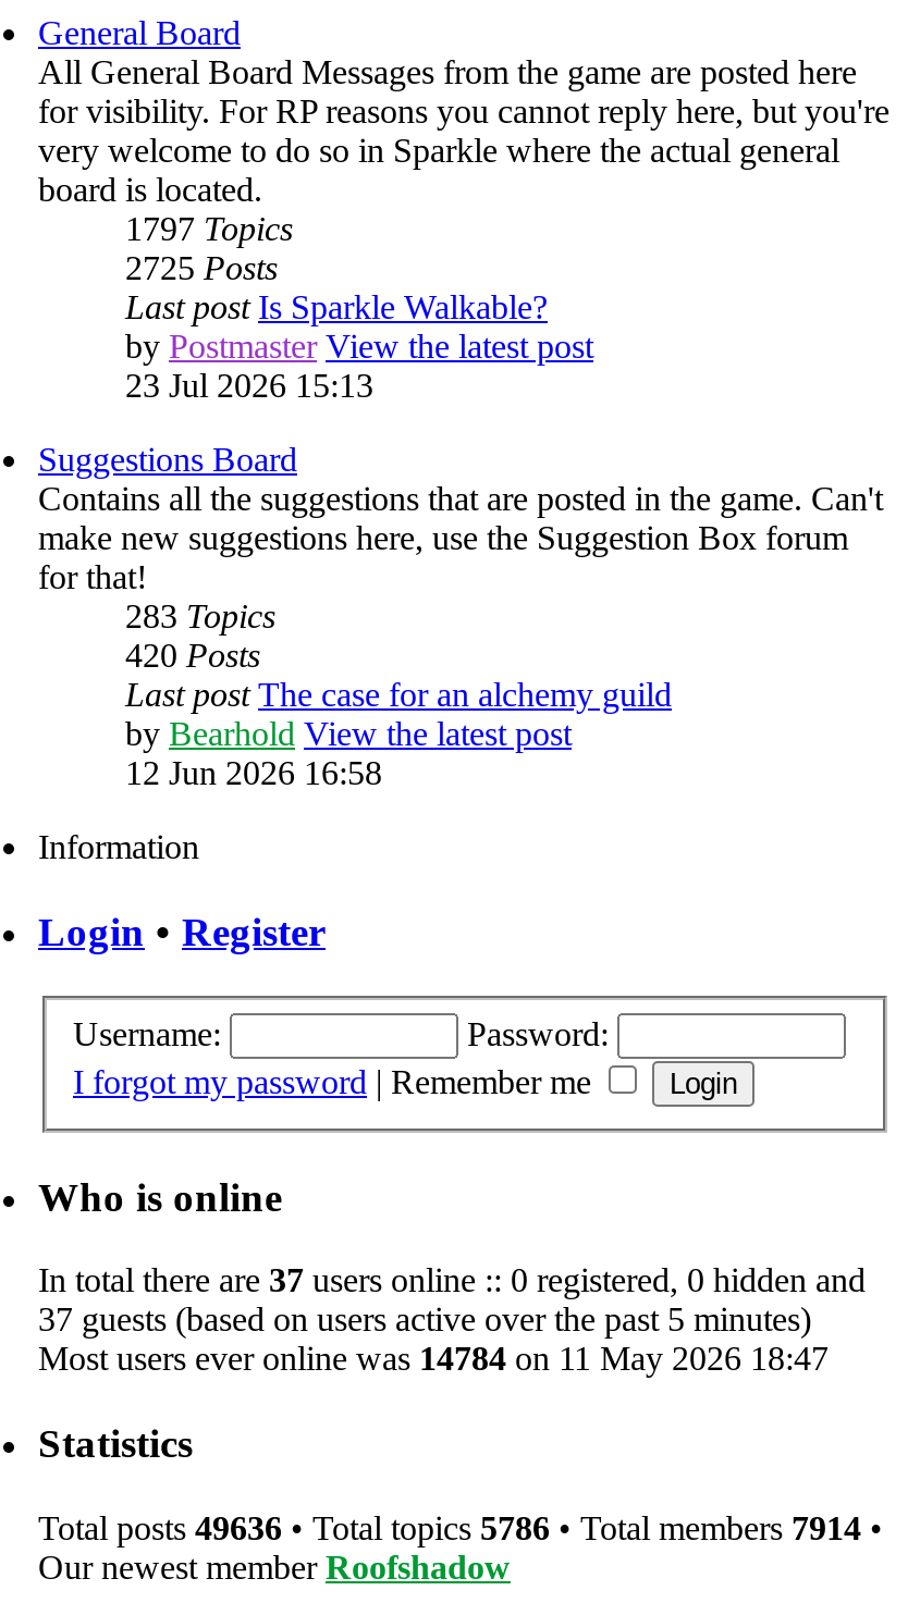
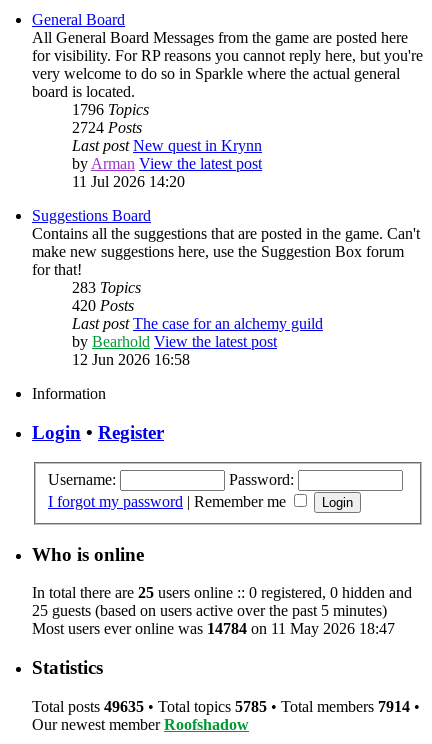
- 1797 Topics
- 2725 Posts
- Last post Is Sparkle Walkable?
- by Postmaster View the latest post
- 23 Jul 2026 15:13
+ 1796 Topics
+ 2724 Posts
+ Last post New quest in Krynn
+ by Arman View the latest post
+ 11 Jul 2026 14:20

- In total there are 37 users online :: 0 registered, 0 hidden and
+ In total there are 25 users online :: 0 registered, 0 hidden and

- 37 guests (based on users active over the past 5 minutes)
+ 25 guests (based on users active over the past 5 minutes)

- Total posts 49636 • Total topics 5786 • Total members 7914 •
+ Total posts 49635 • Total topics 5785 • Total members 7914 •
